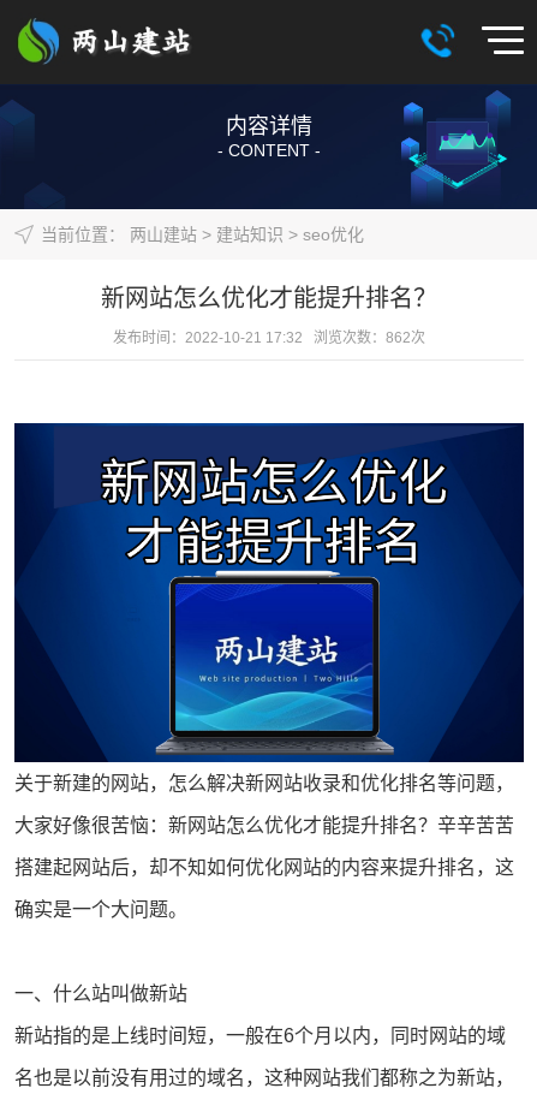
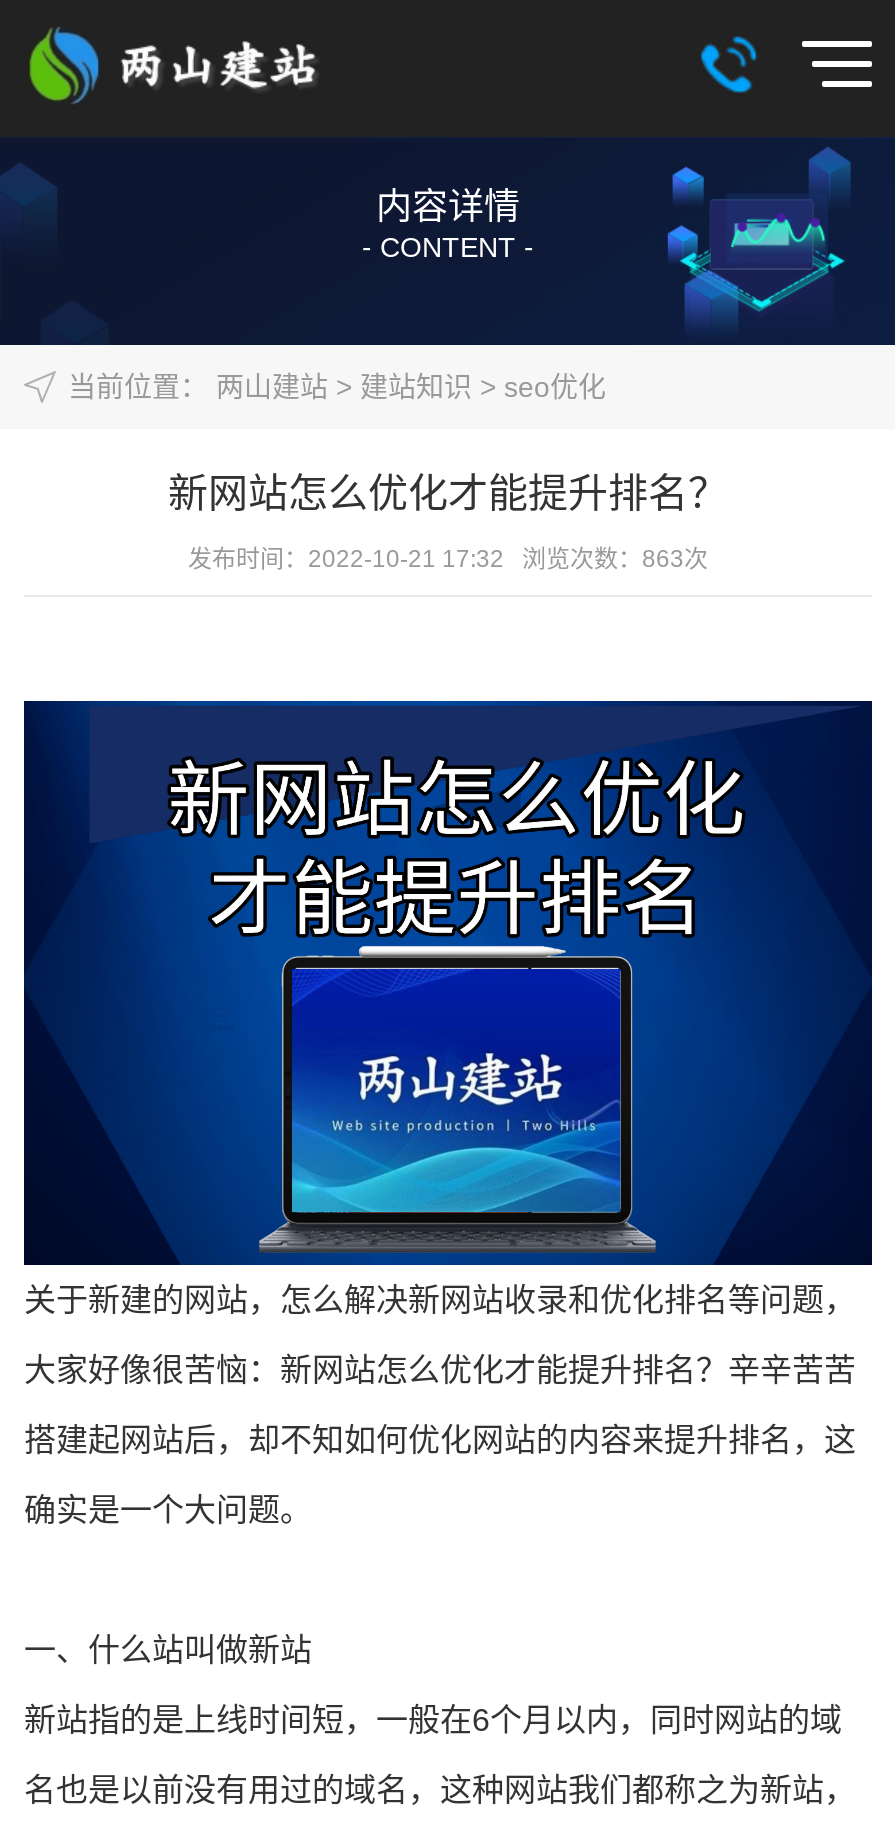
- 发布时间：2022-10-21 17:32 浏览次数：862次
+ 发布时间：2022-10-21 17:32 浏览次数：863次
